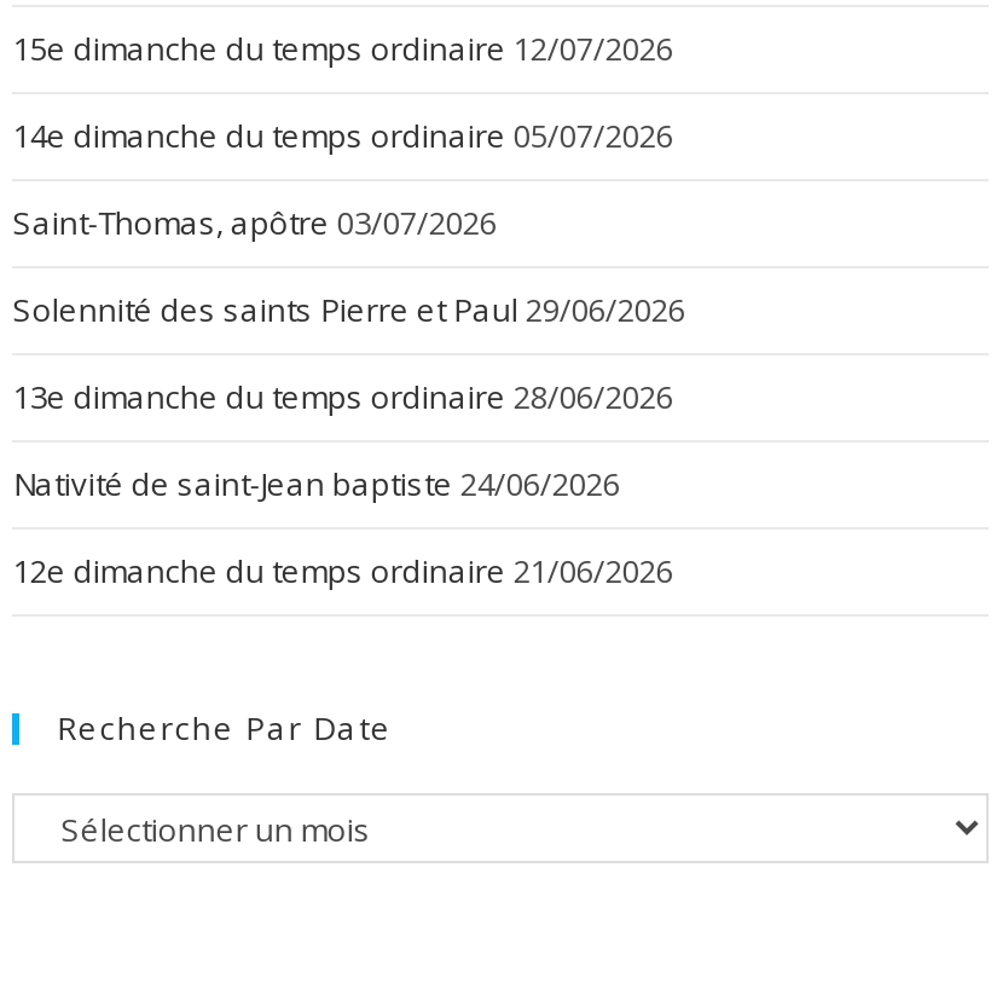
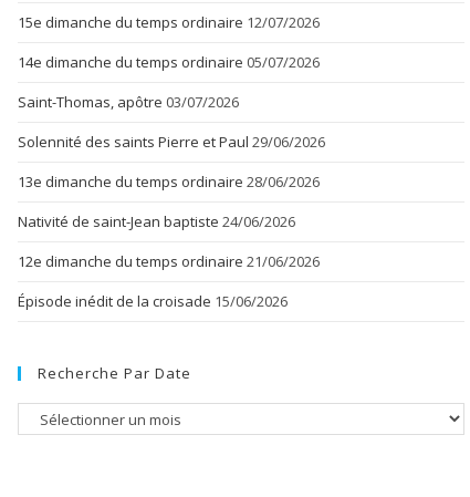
+ Épisode inédit de la croisade 15/06/2026
